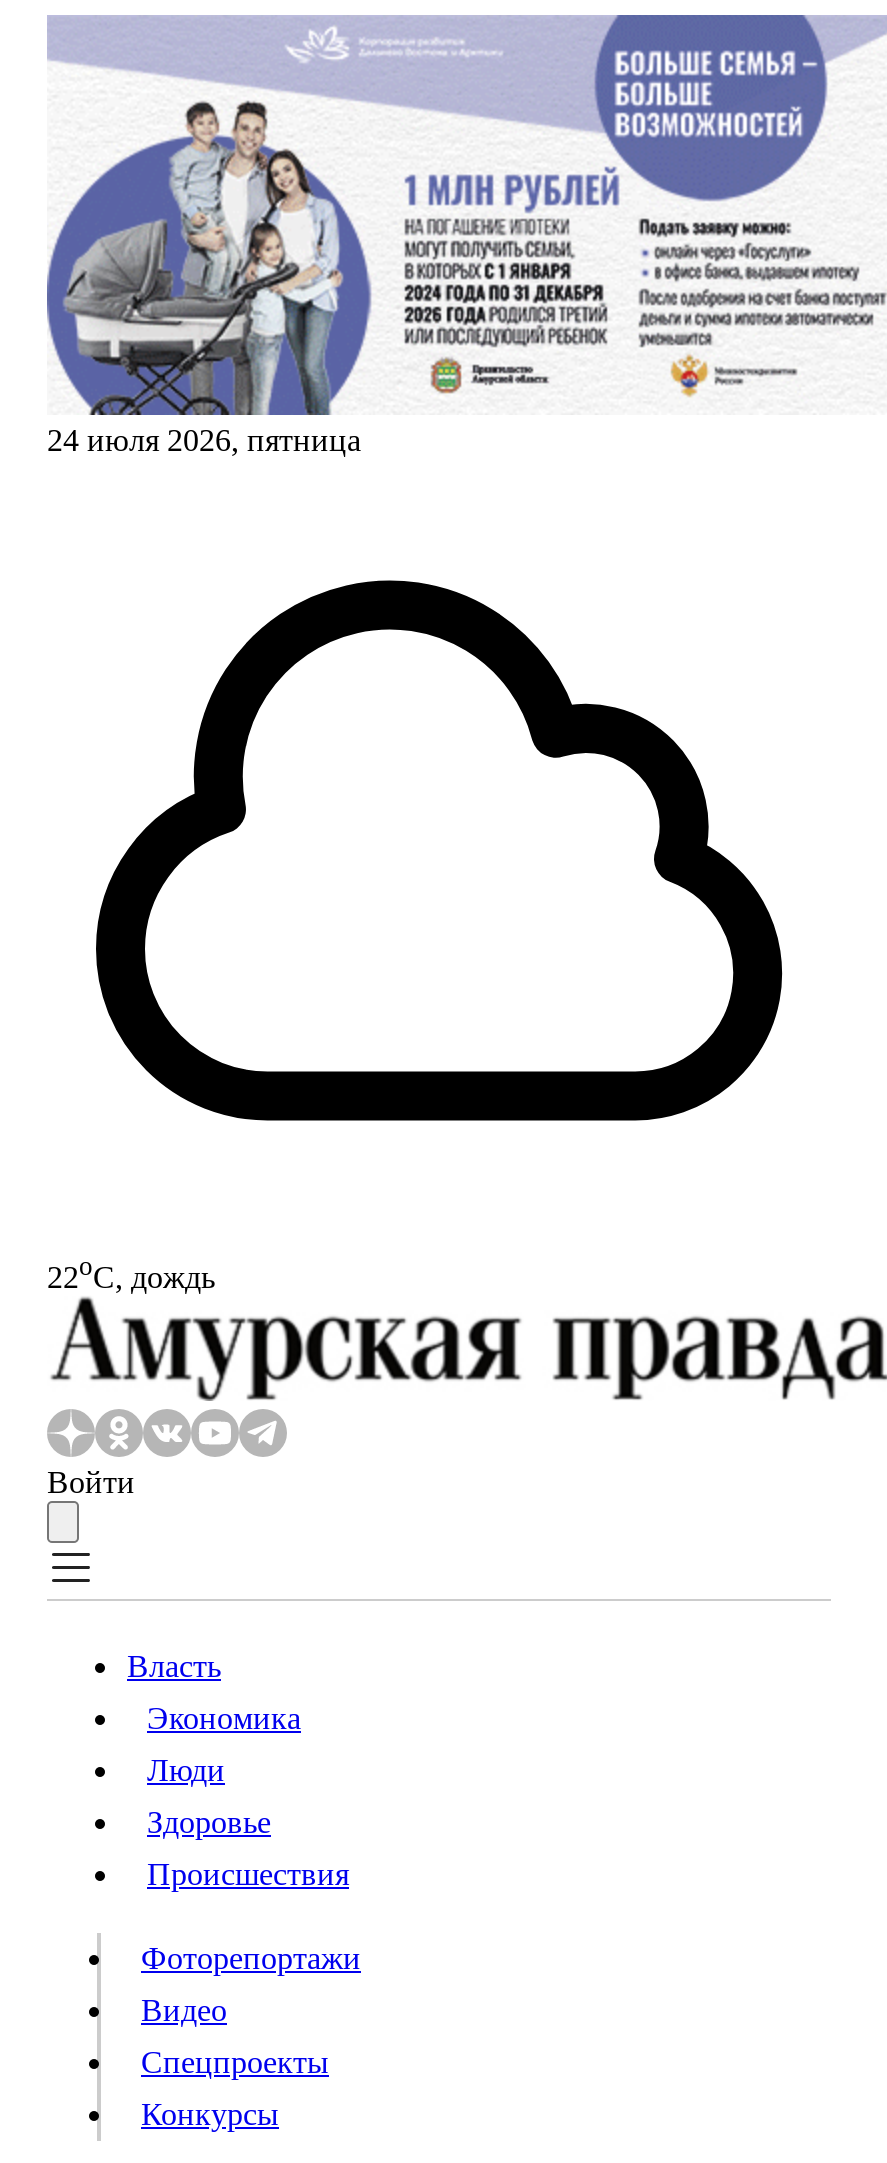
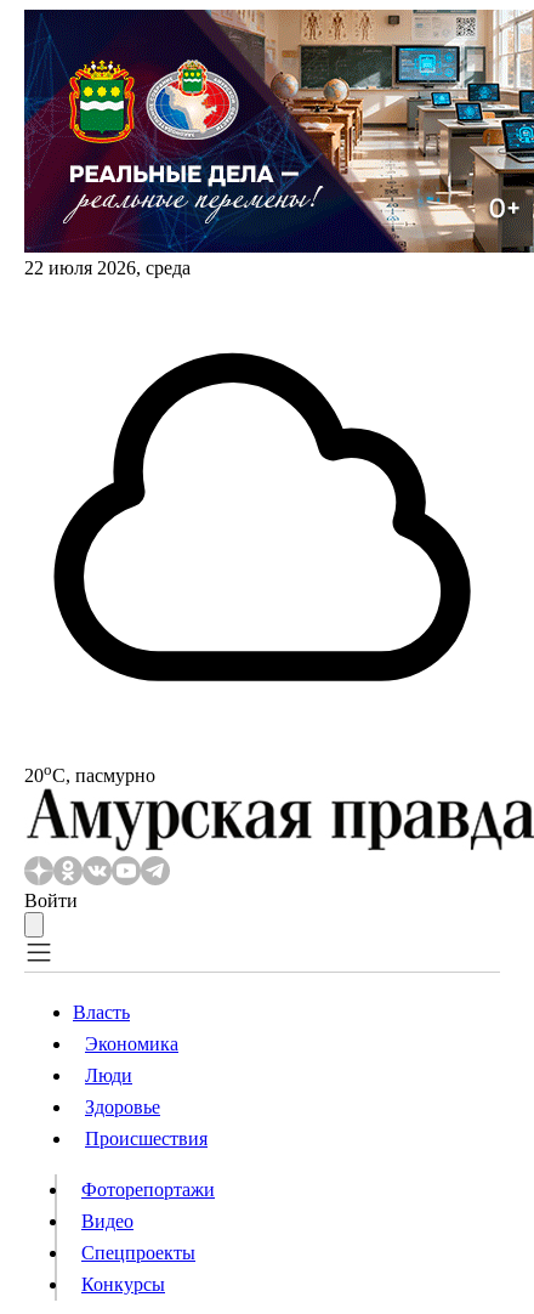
- [image]
- 24 июля 2026, пятница
+ [image]
+ 22 июля 2026, среда

- 22oС, дождь
+ 20oС, пасмурно
